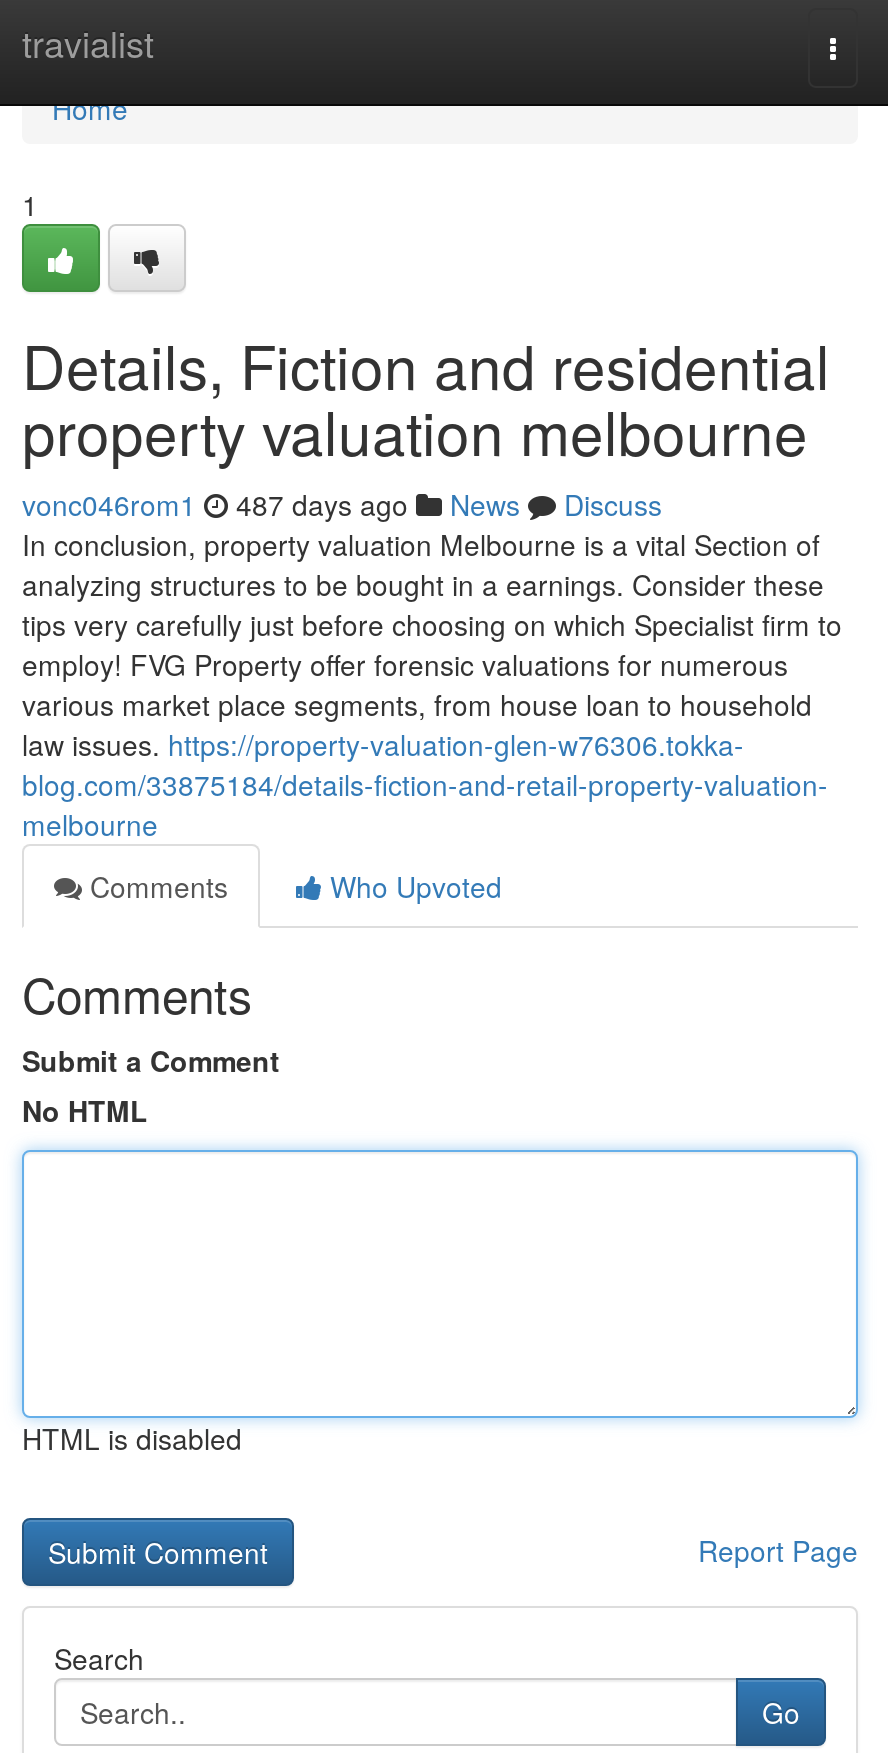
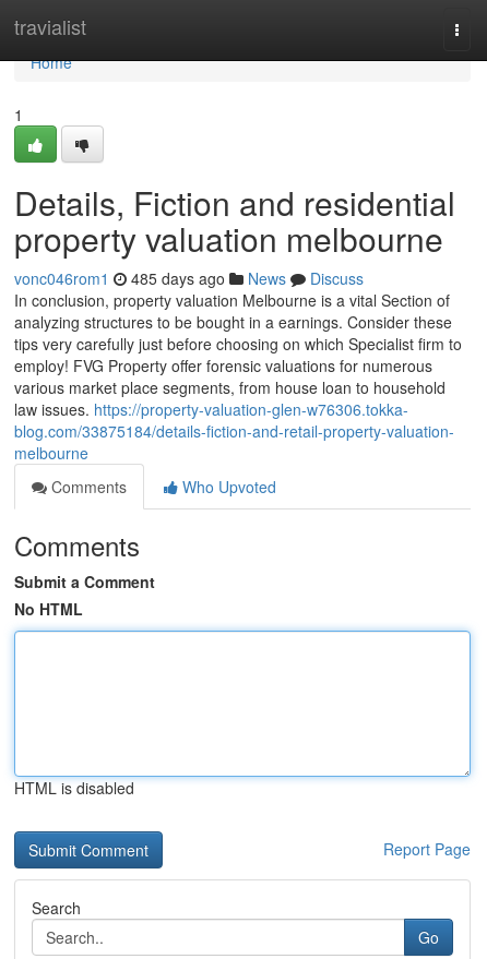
- vonc046rom1 487 days ago News Discuss
+ vonc046rom1 485 days ago News Discuss
